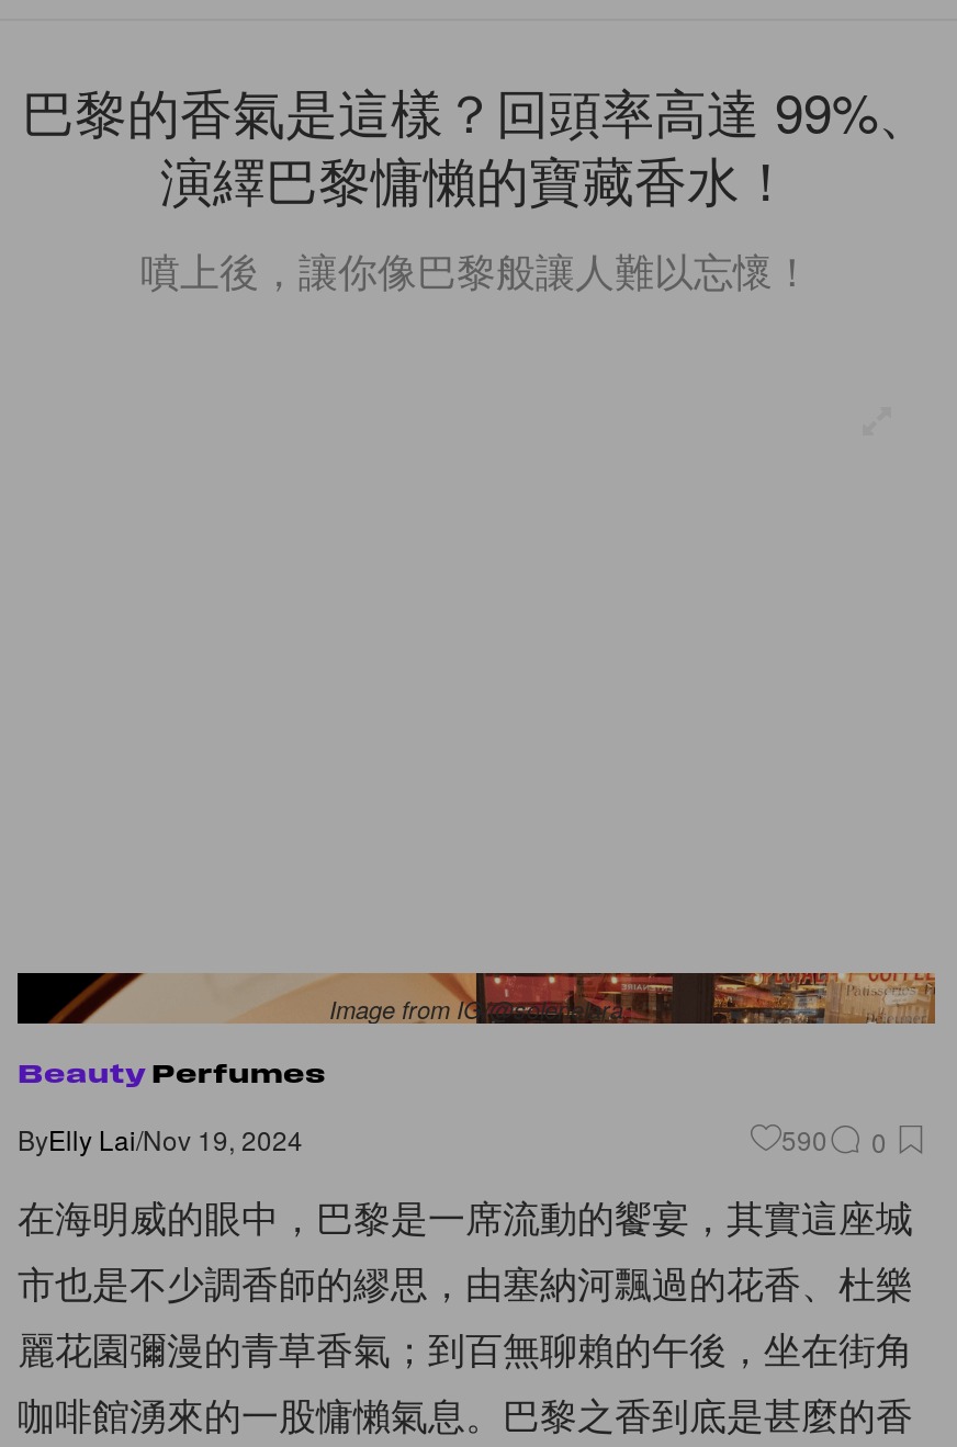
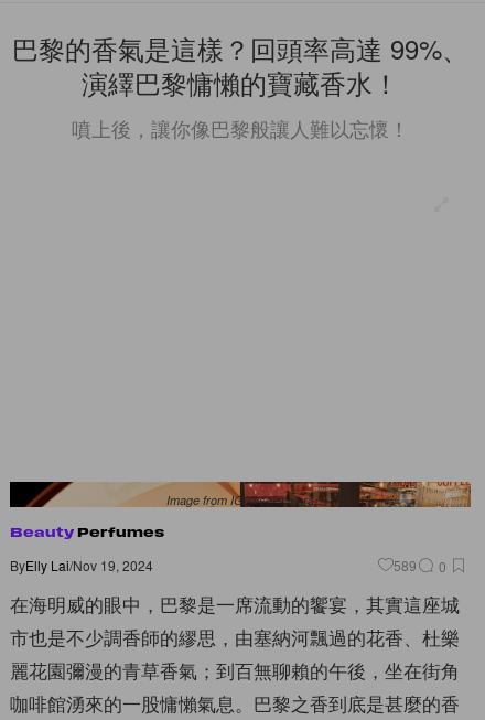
- 590 0
+ 589 0
